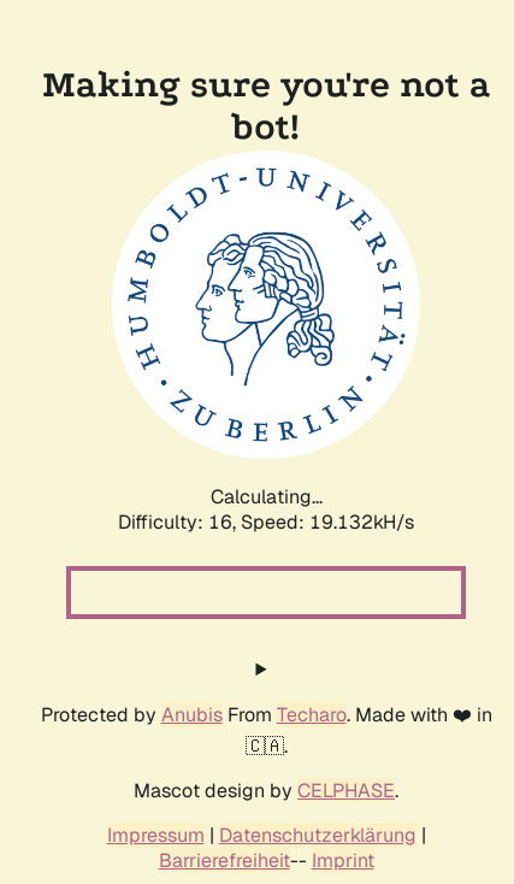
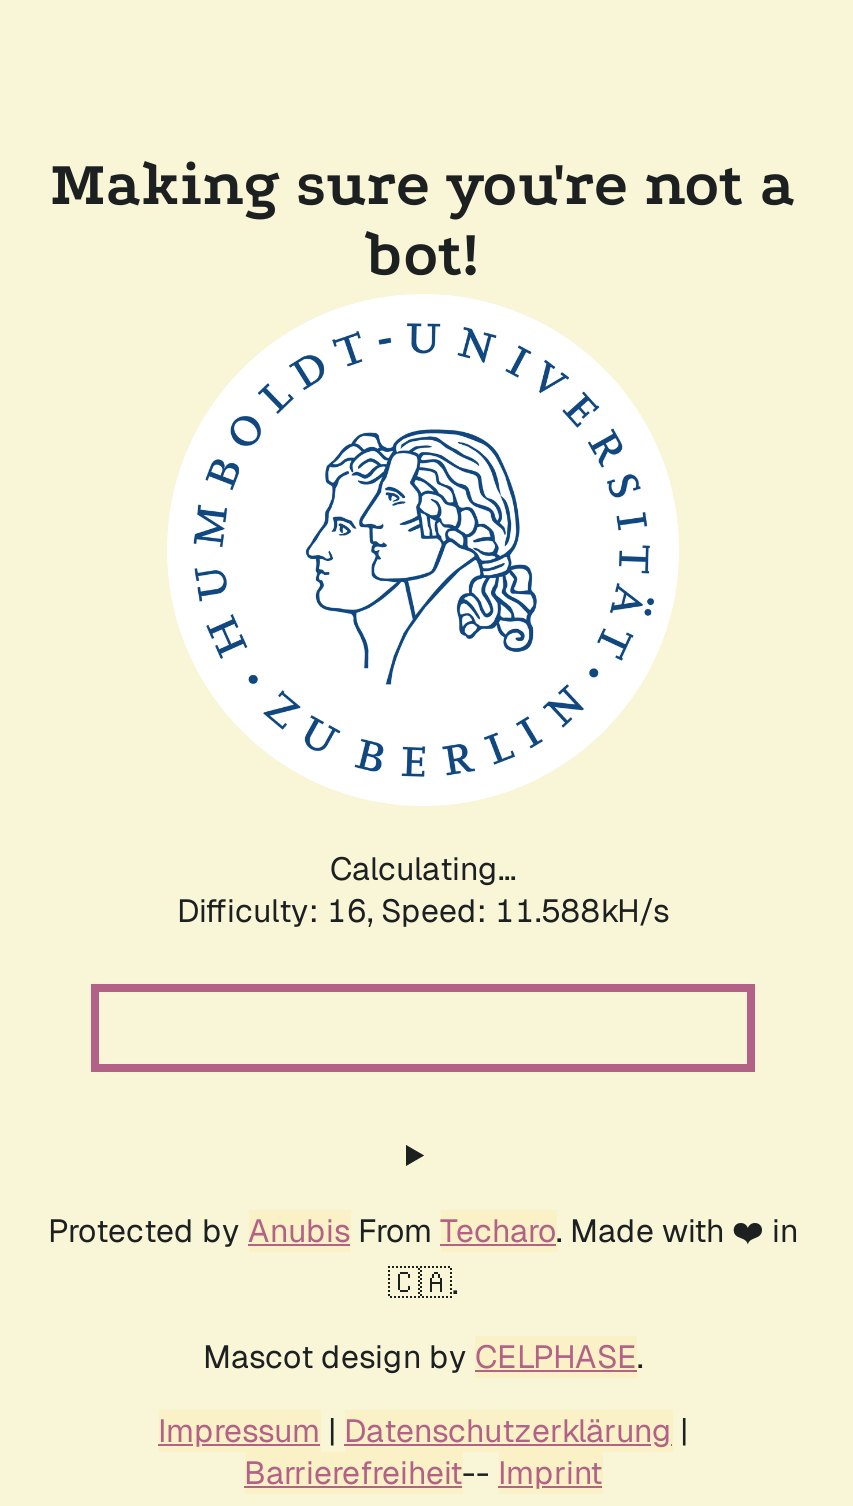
- Difficulty: 16, Speed: 19.132kH/s
+ Difficulty: 16, Speed: 11.588kH/s
